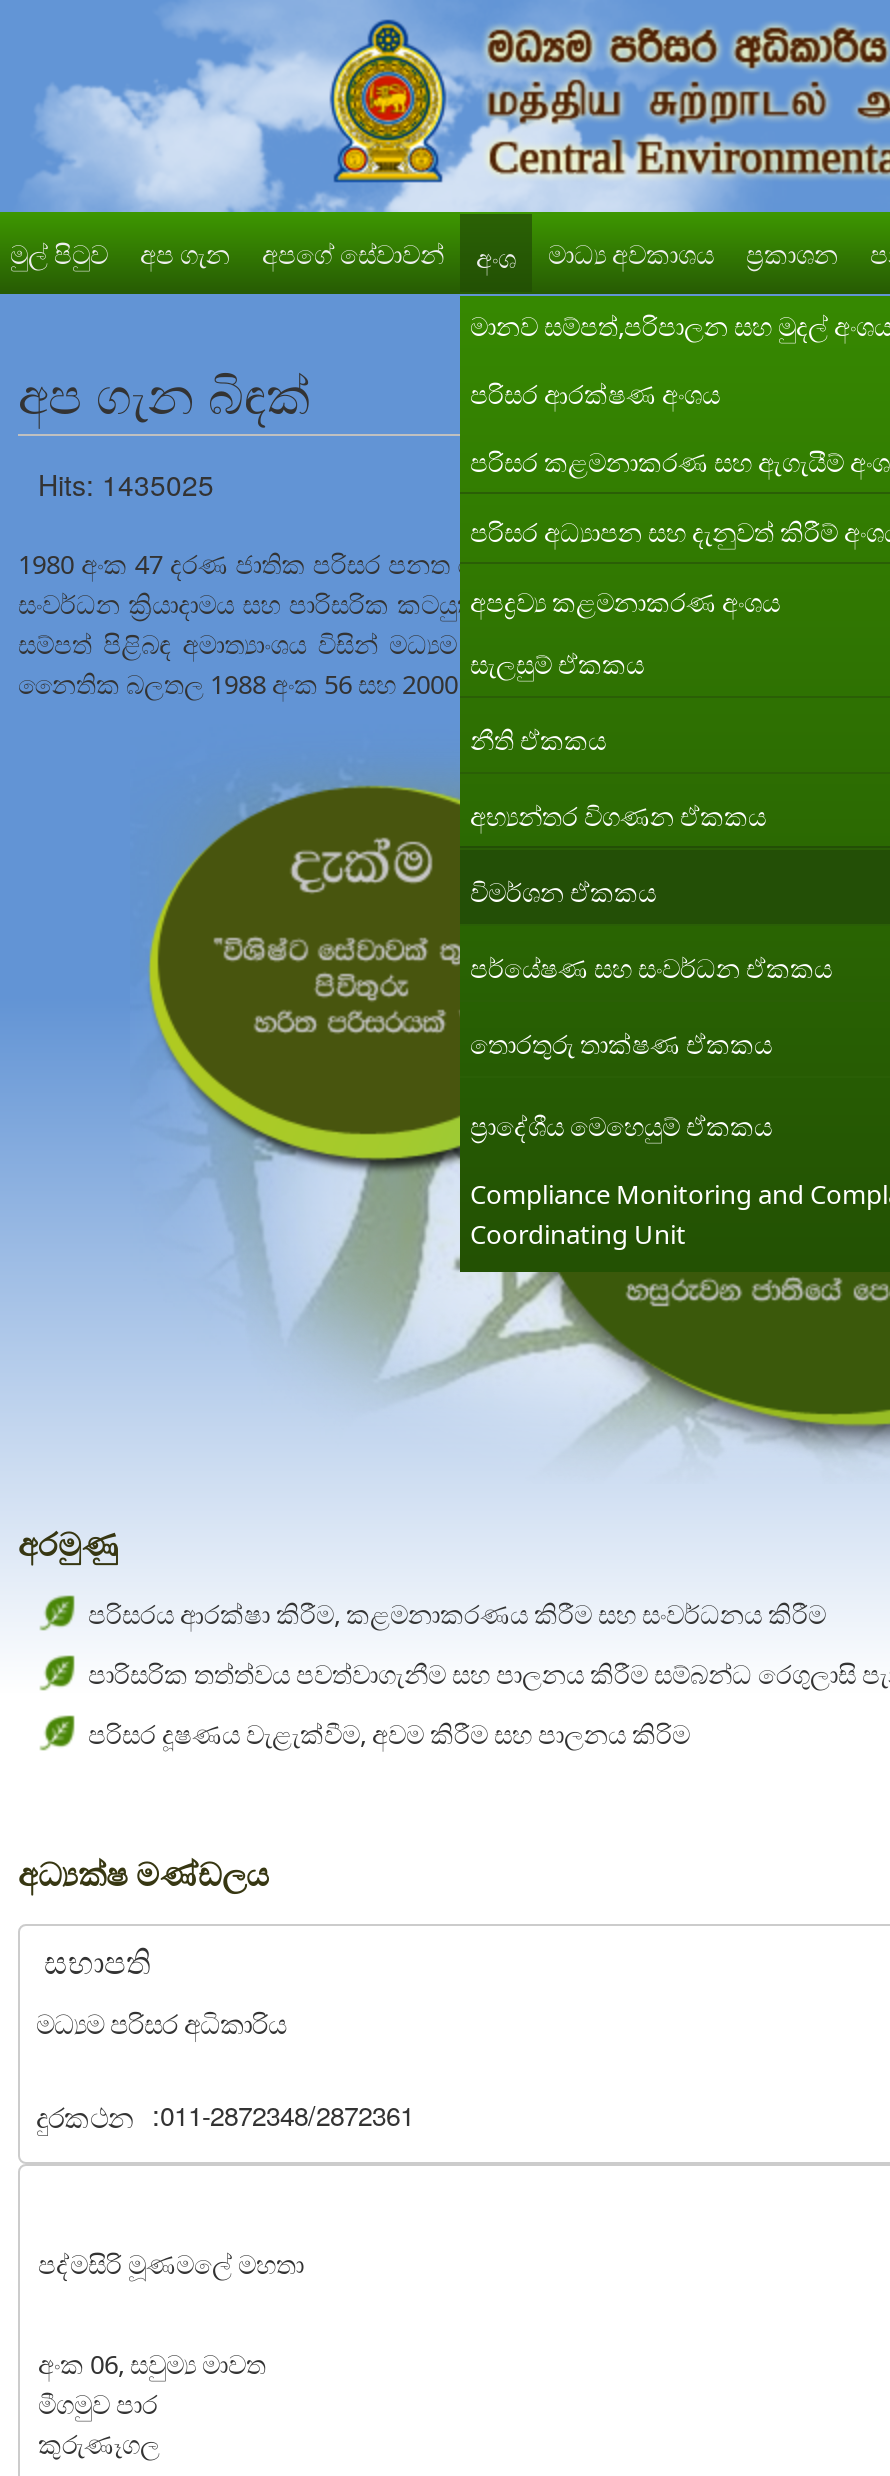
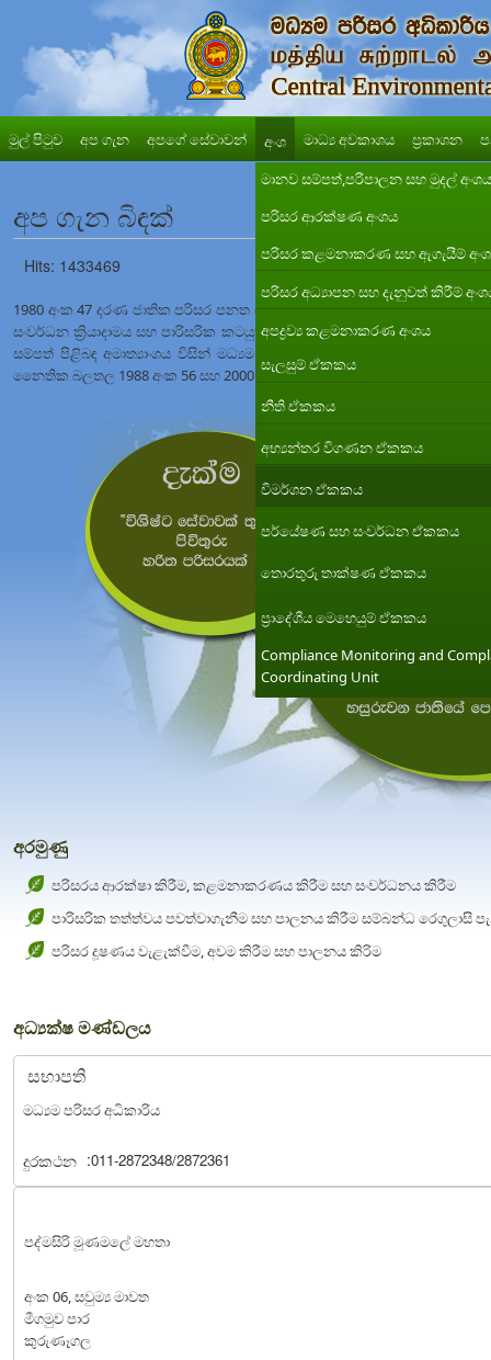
- Hits: 1435025
+ Hits: 1433469
